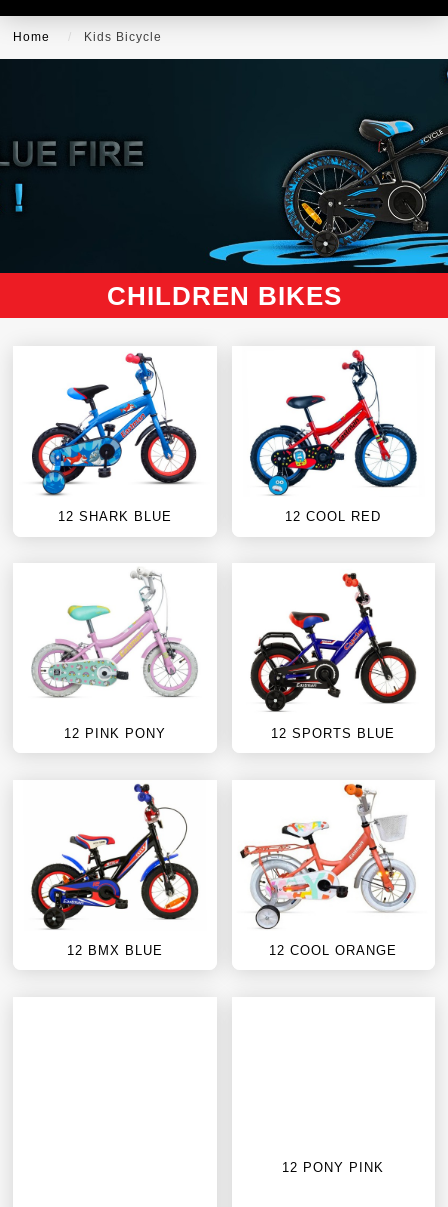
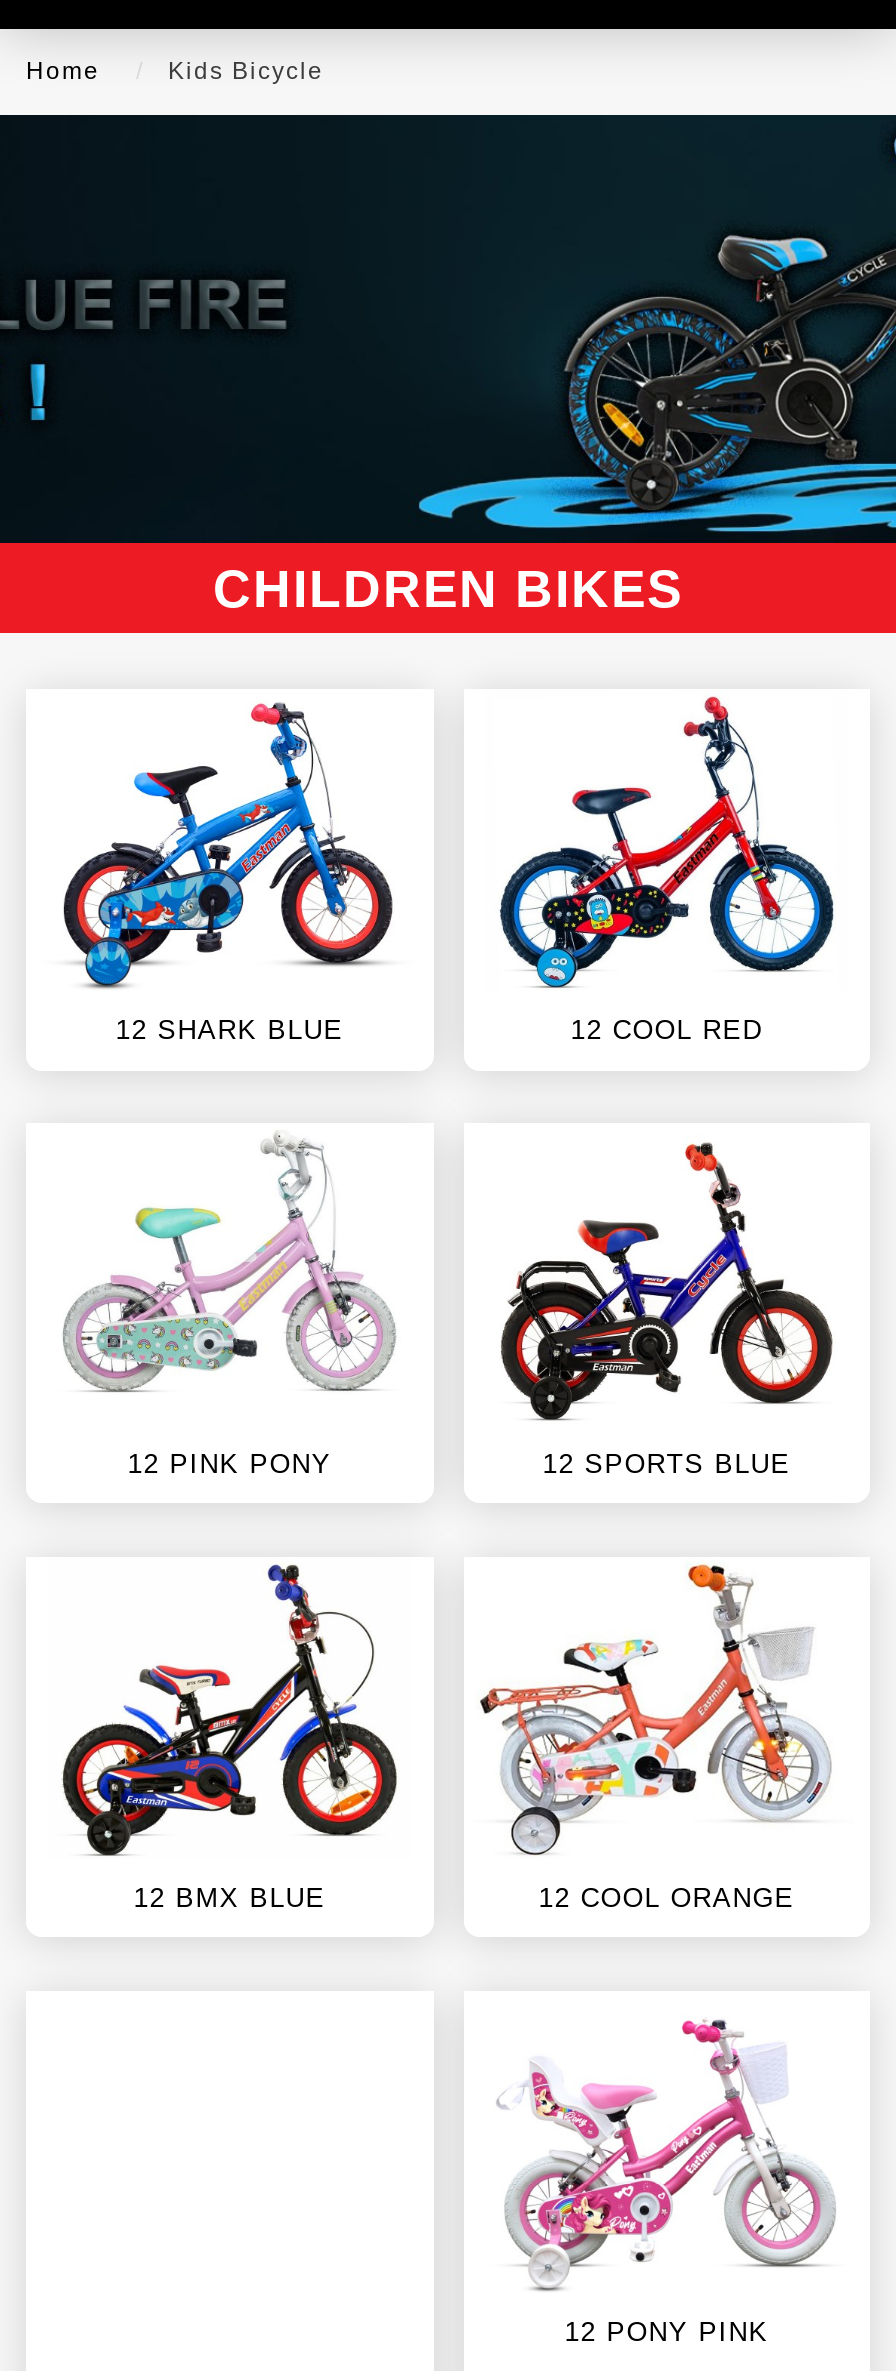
+ [image]
